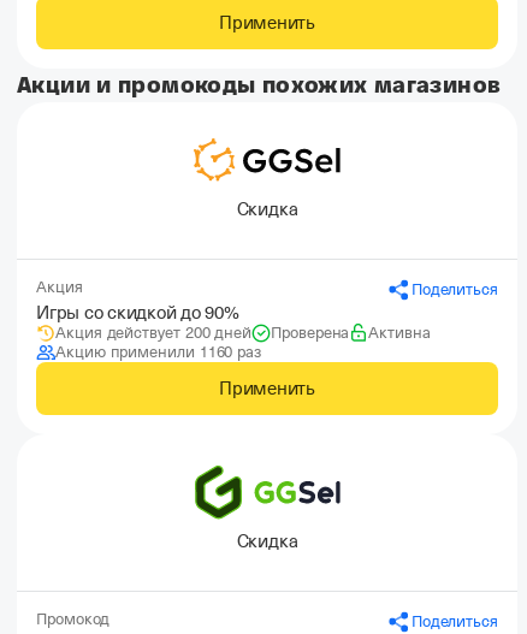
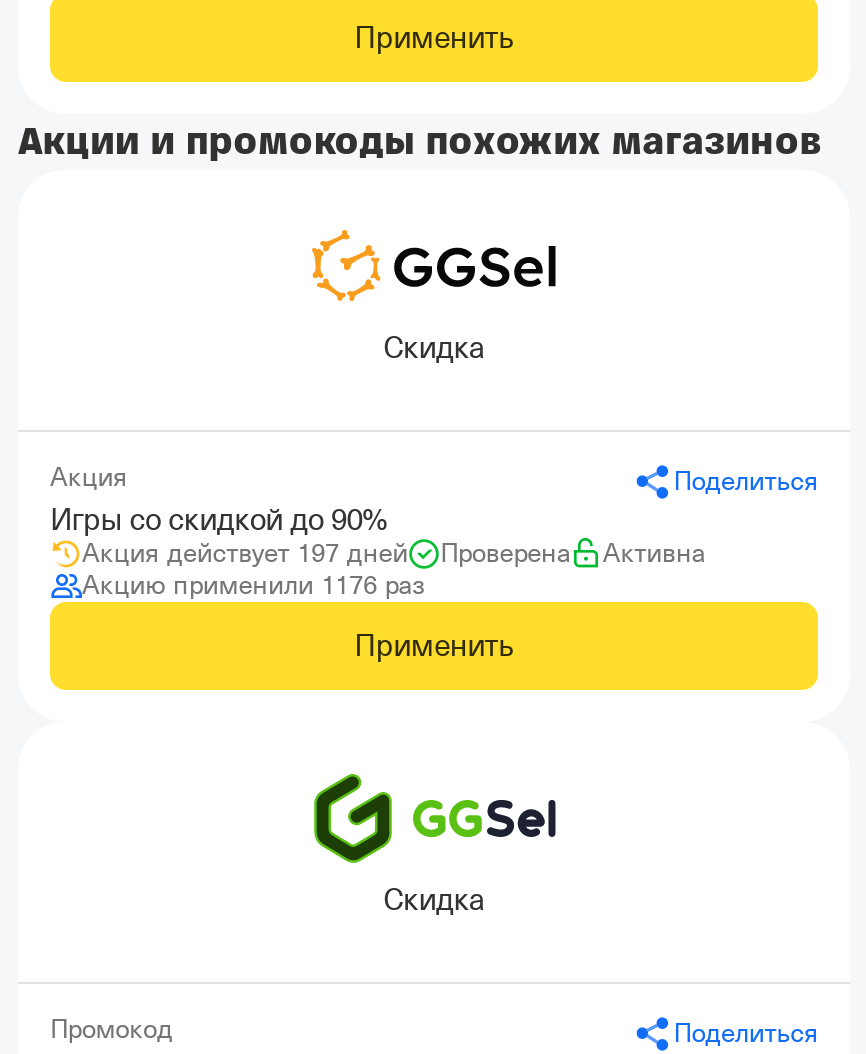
- Акция действует 200 дней
+ Акция действует 197 дней

- Акцию применили 1160 раз
+ Акцию применили 1176 раз
